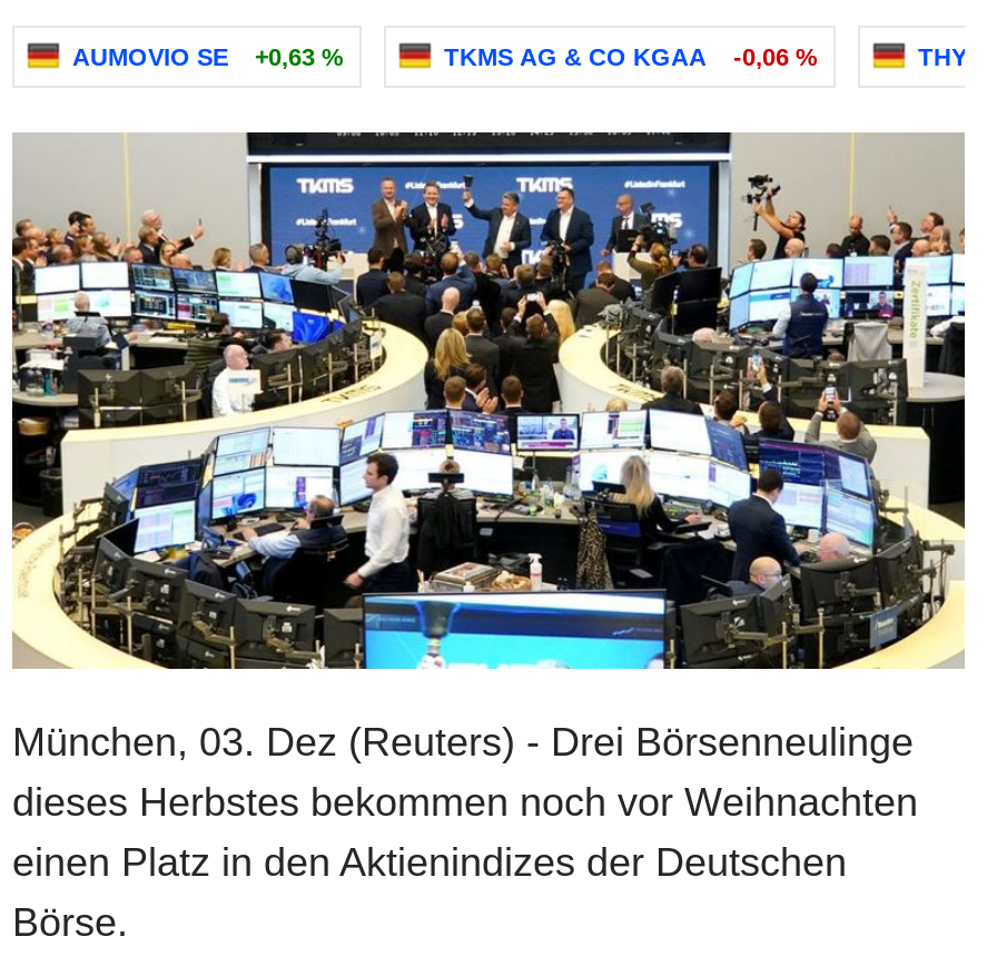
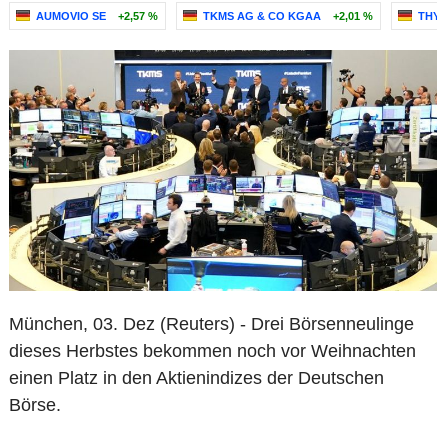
- AUMOVIO SE +0,63 %
+ AUMOVIO SE +2,57 %

- TKMS AG & CO KGAA -0,06 %
+ TKMS AG & CO KGAA +2,01 %
